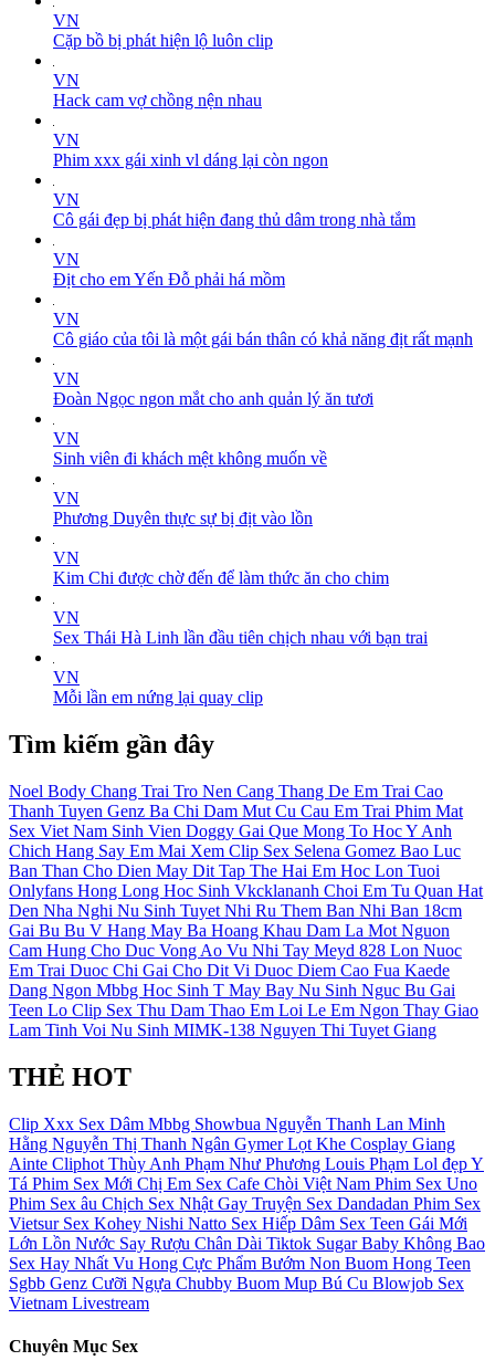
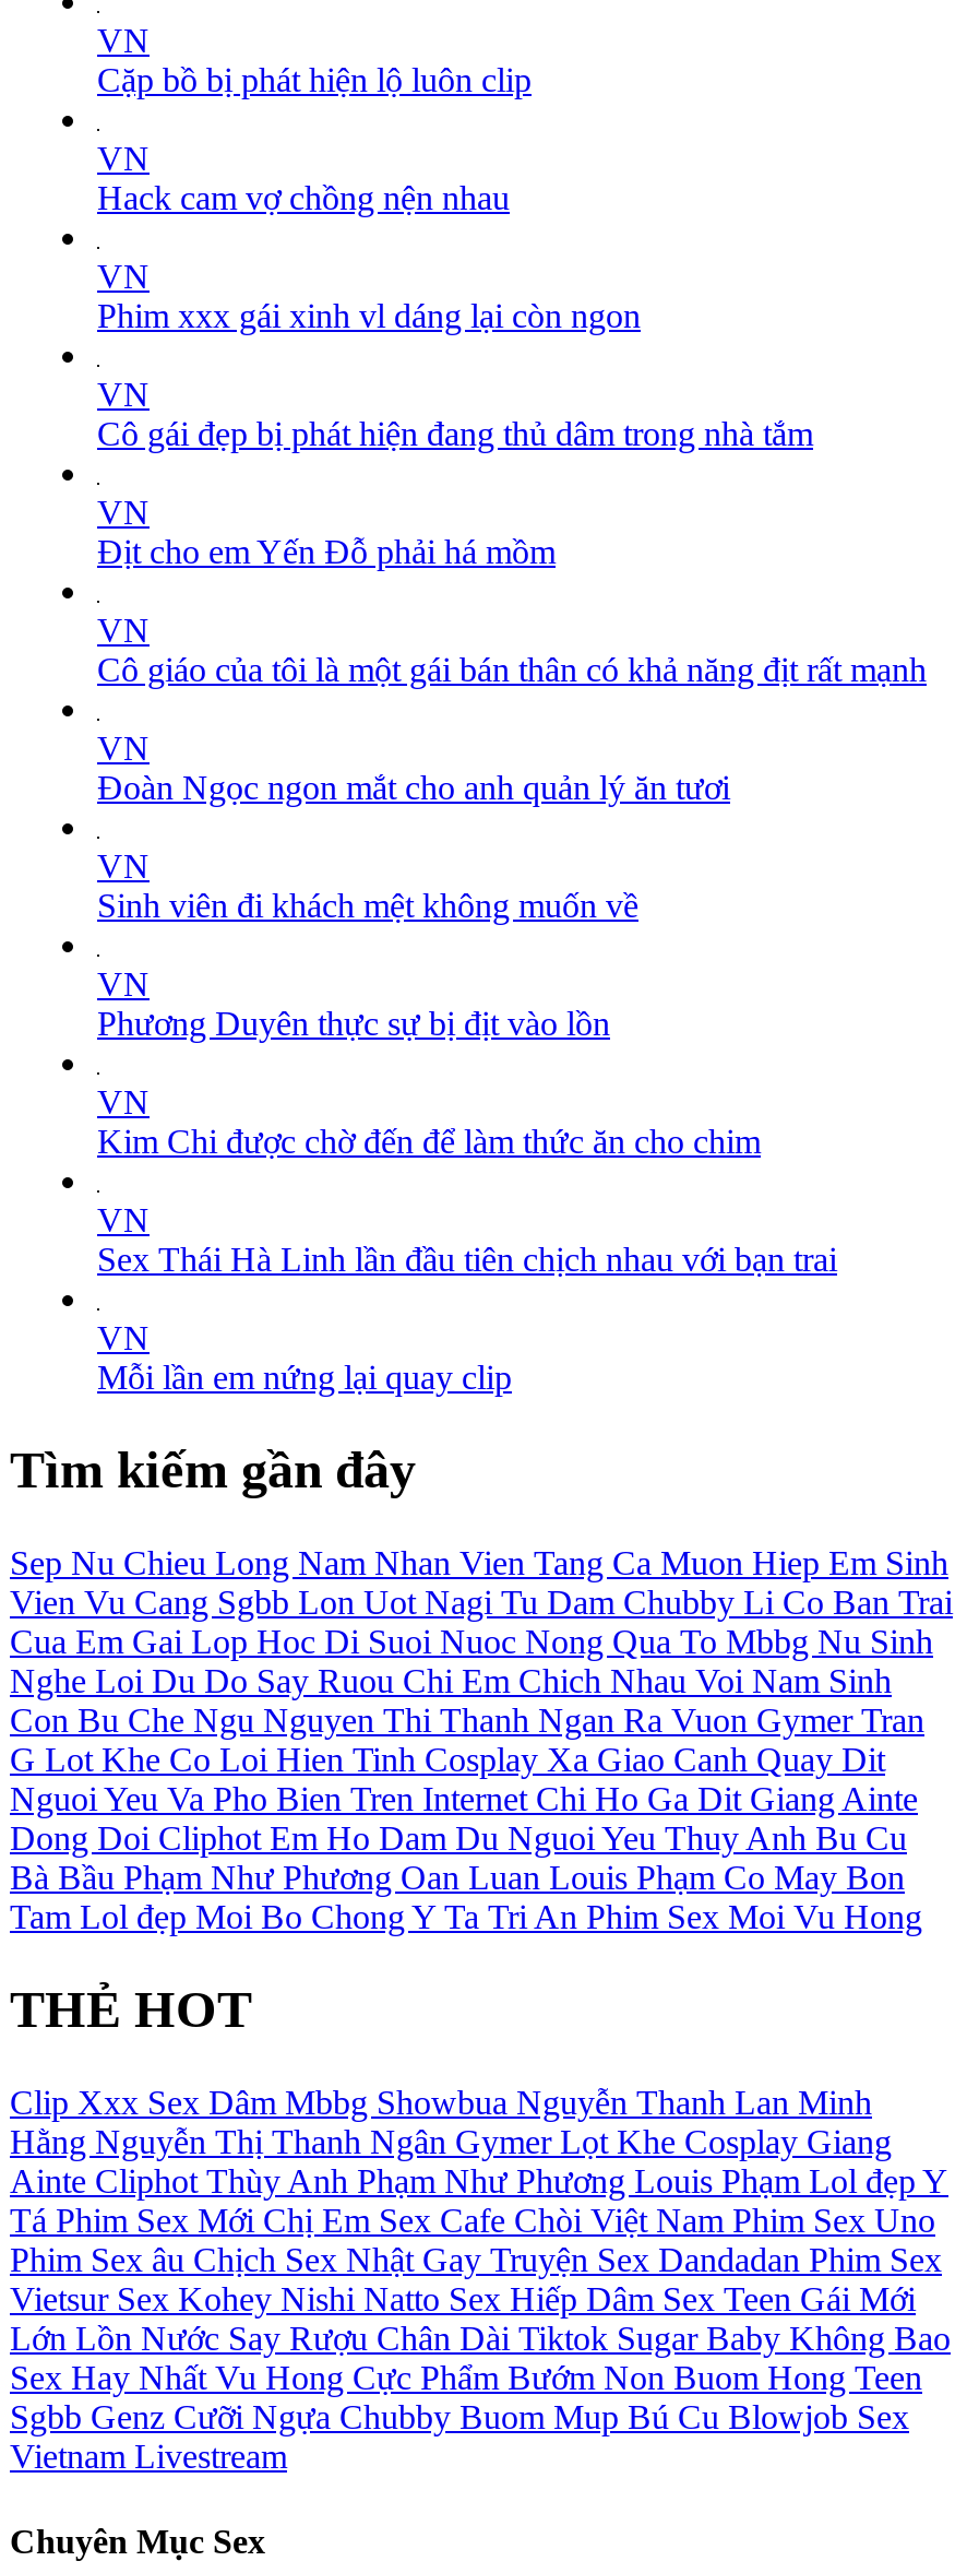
- Noel Body Chang Trai Tro Nen Cang Thang De Em Trai Cao
- Thanh Tuyen Genz Ba Chi Dam Mut Cu Cau Em Trai Phim Mat
- Sex Viet Nam Sinh Vien Doggy Gai Que Mong To Hoc Y Anh
- Chich Hang Say Em Mai Xem Clip Sex Selena Gomez Bao Luc
- Ban Than Cho Dien May Dit Tap The Hai Em Hoc Lon Tuoi
- Onlyfans Hong Long Hoc Sinh Vkcklananh Choi Em Tu Quan Hat
- Den Nha Nghi Nu Sinh Tuyet Nhi Ru Them Ban Nhi Ban 18cm
- Gai Bu Bu V Hang May Ba Hoang Khau Dam La Mot Nguon
- Cam Hung Cho Duc Vong Ao Vu Nhi Tay Meyd 828 Lon Nuoc
- Em Trai Duoc Chi Gai Cho Dit Vi Duoc Diem Cao Fua Kaede
- Dang Ngon Mbbg Hoc Sinh T May Bay Nu Sinh Nguc Bu Gai
- Teen Lo Clip Sex Thu Dam Thao Em Loi Le Em Ngon Thay Giao
- Lam Tinh Voi Nu Sinh MIMK-138 Nguyen Thi Tuyet Giang
+ Sep Nu Chieu Long Nam Nhan Vien Tang Ca Muon Hiep Em Sinh
+ Vien Vu Cang Sgbb Lon Uot Nagi Tu Dam Chubby Li Co Ban Trai
+ Cua Em Gai Lop Hoc Di Suoi Nuoc Nong Qua ToMbbg Nu Sinh
+ Nghe Loi Du Do Say Ruou Chi Em Chich Nhau Voi Nam Sinh
+ Con Bu Che Ngu Nguyen Thi Thanh Ngan Ra Vuon Gymer Tran
+ G Lot Khe Co Loi Hien Tinh Cosplay Xa Giao Canh Quay Dit
+ Nguoi Yeu Va Pho Bien Tren Internet Chi Ho Ga Dit Giang Ainte
+ Dong Doi Cliphot Em Ho Dam Du Nguoi Yeu Thuy Anh Bu Cu
+ Bà Bầu Phạm Như Phương Oan LuanLouis Phạm Co May Bon
+ Tam Lol đẹp Moi Bo Chong Y Ta Tri An Phim Sex Moi Vu Hong
